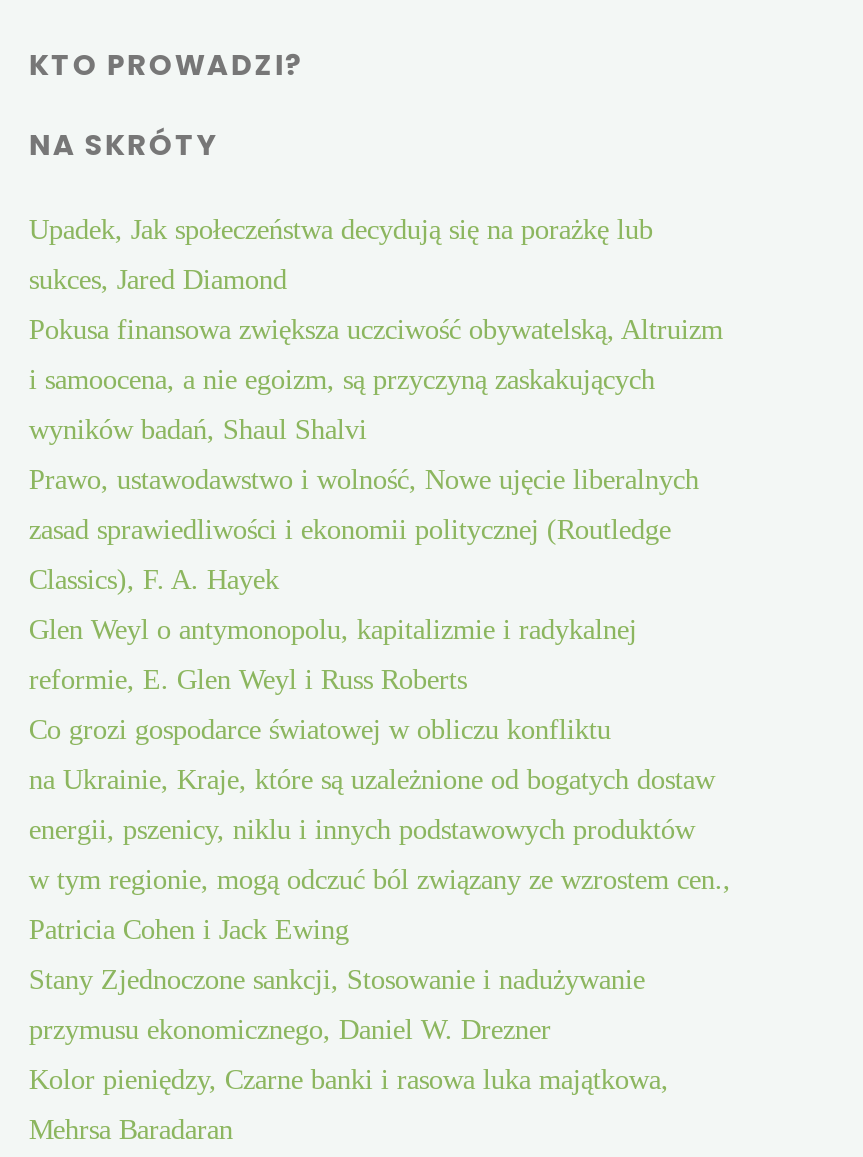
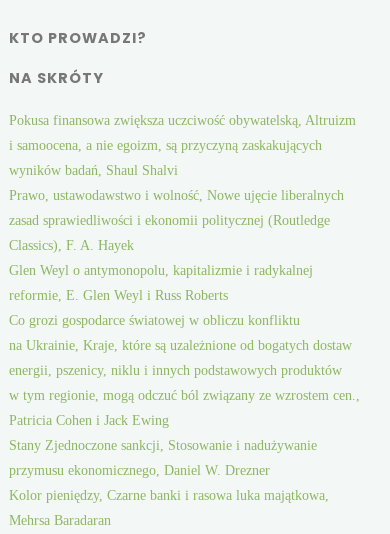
- Upadek, Jak społeczeństwa decydują się na porażkę lub
- sukces, Jared Diamond
